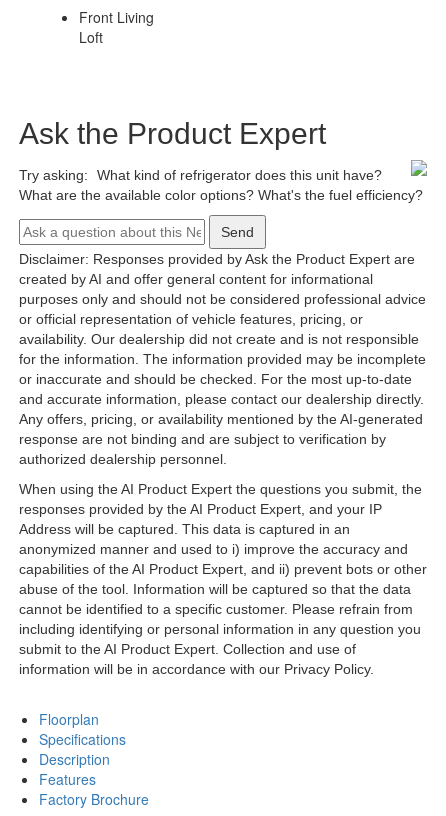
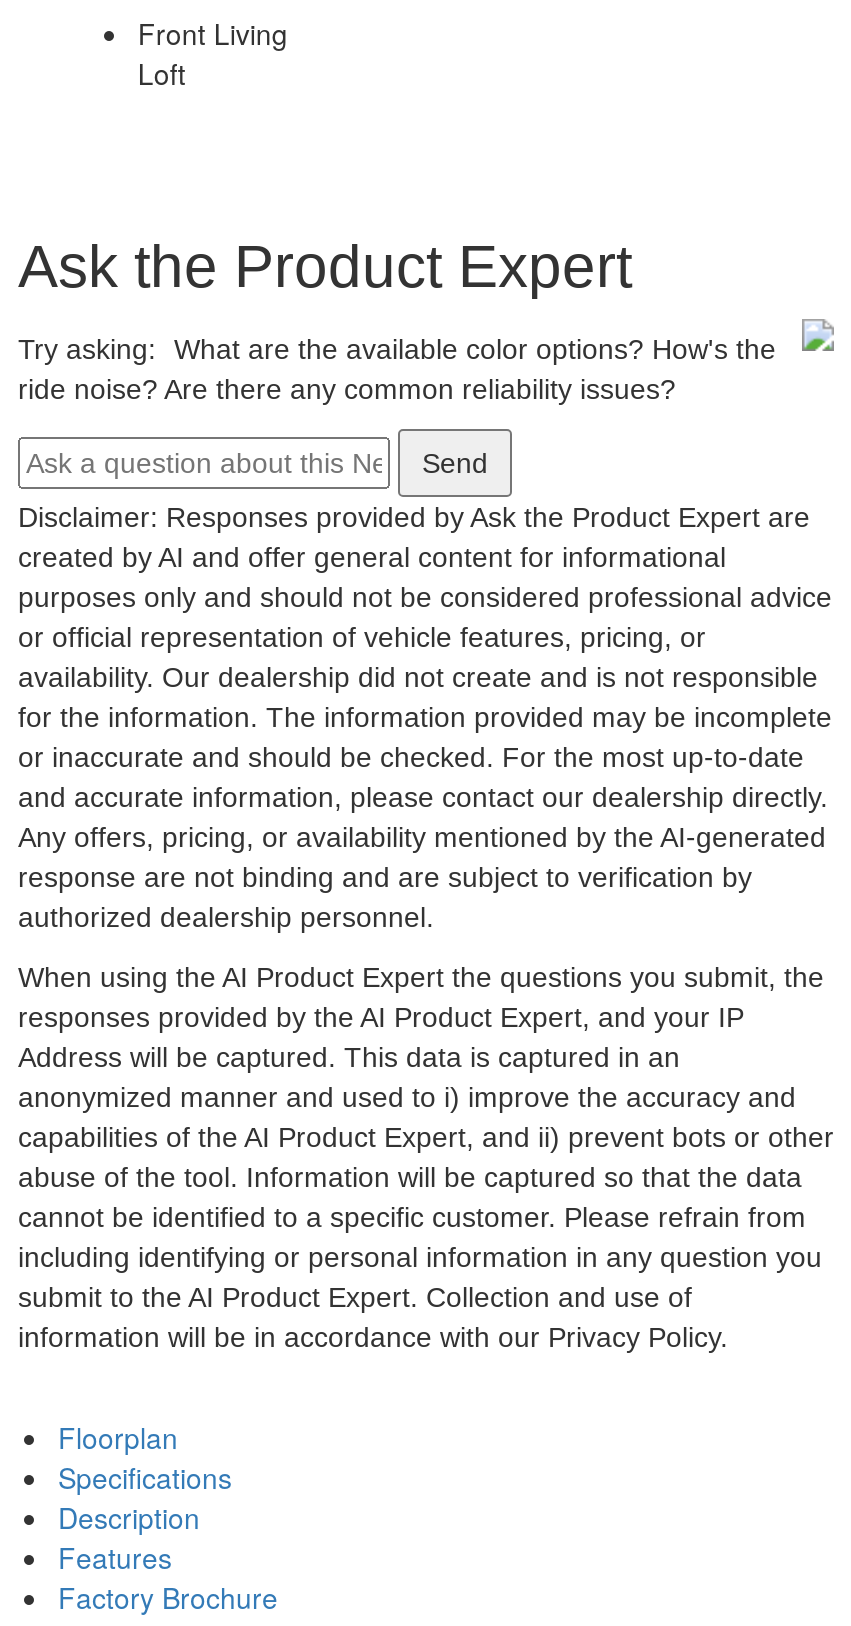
- Try asking: What kind of refrigerator does this unit have?
- What are the available color options? What's the fuel efficiency?
+ Try asking: What are the available color options? How's the
+ ride noise? Are there any common reliability issues?
